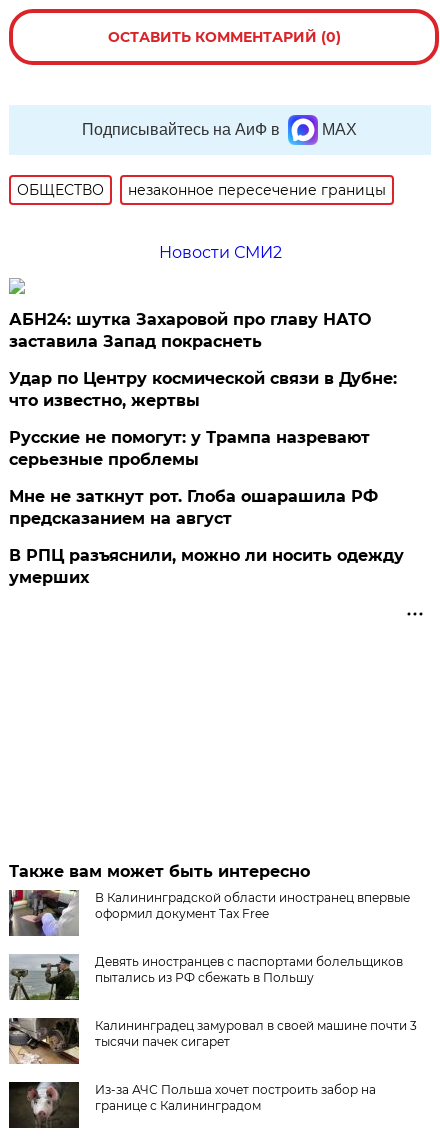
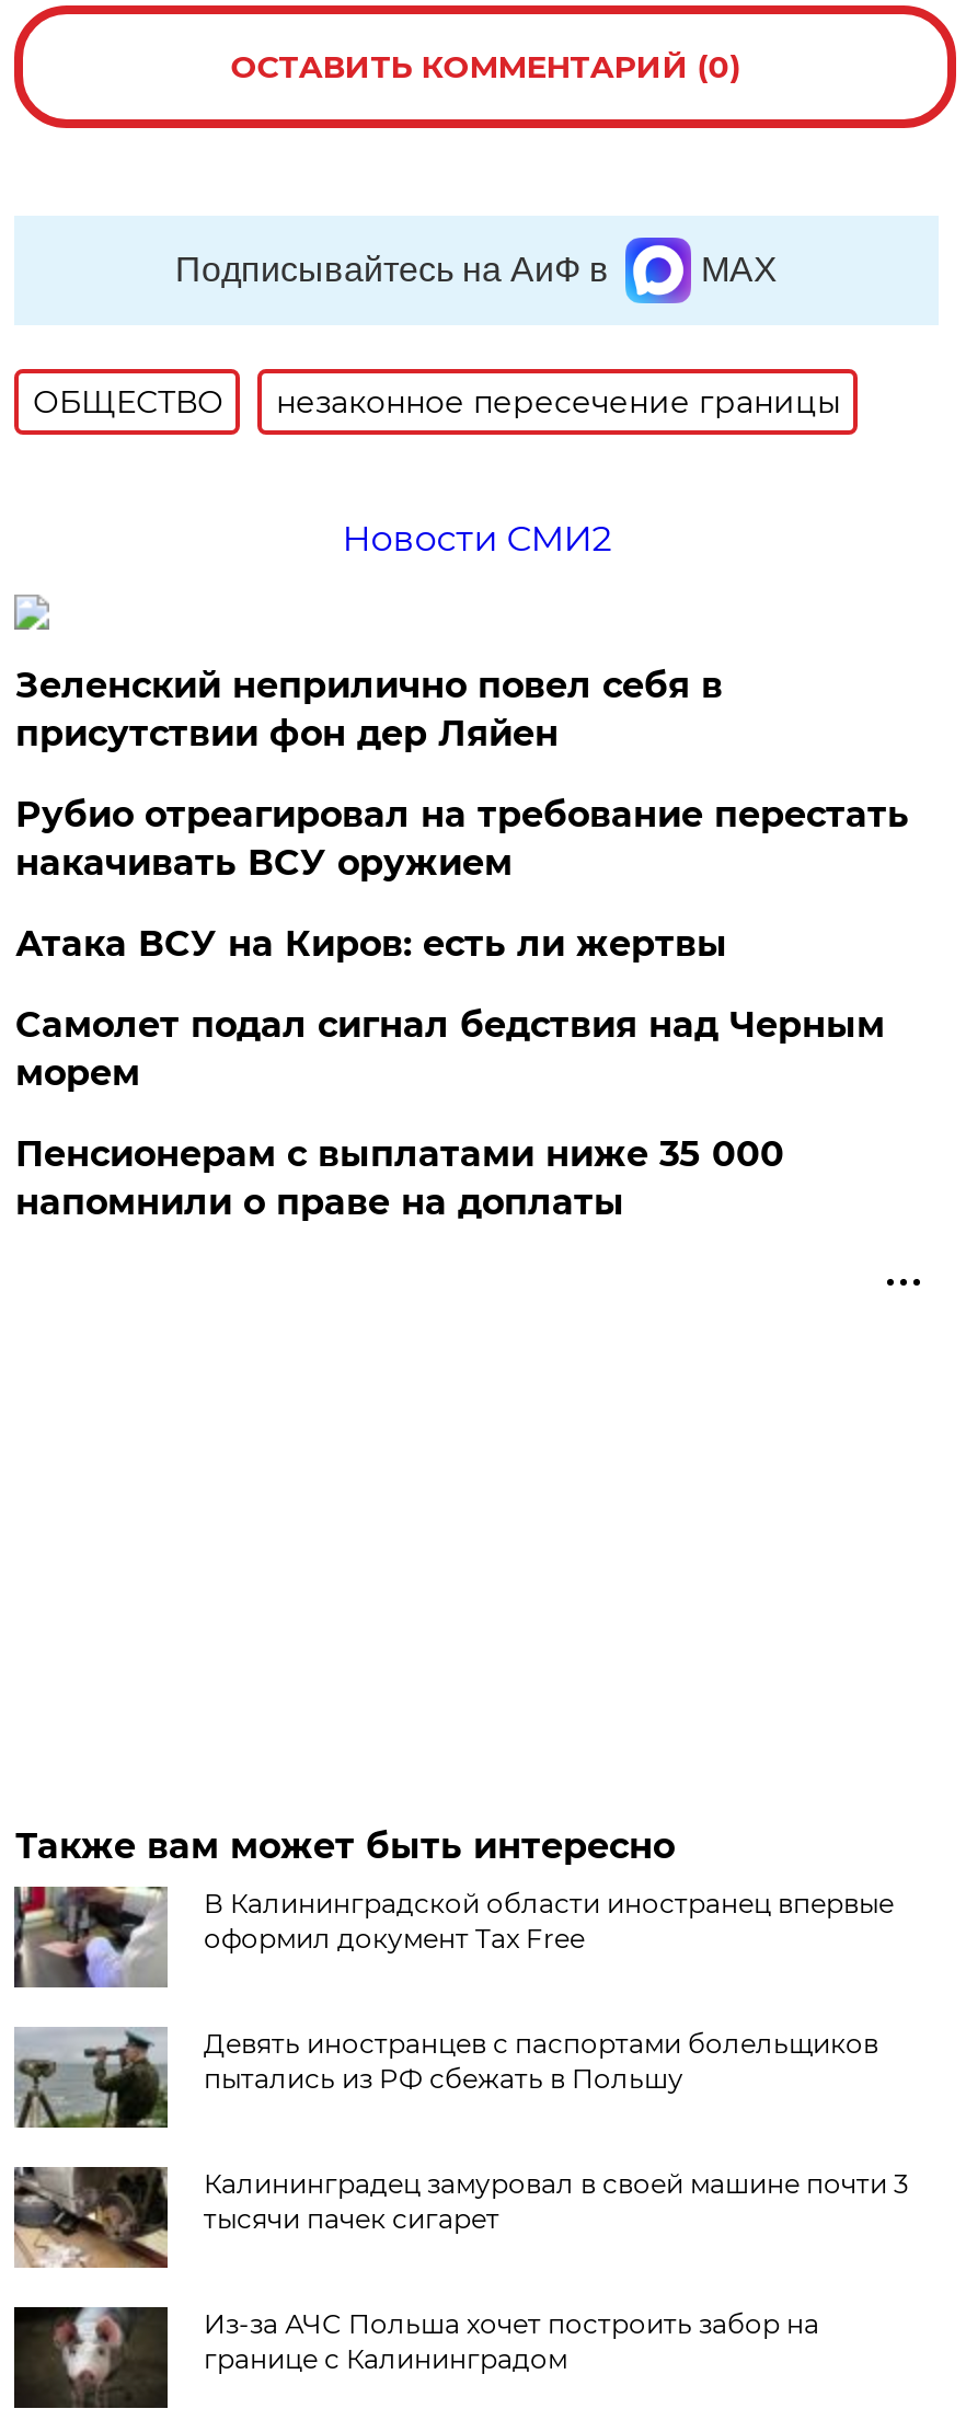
- АБН24: шутка Захаровой про главу НАТО
- заставила Запад покраснеть
+ Зеленский неприлично повел cебя в
+ присутствии фон дер Ляйен

- Удар по Центру космической связи в Дубне:
- что известно, жертвы
+ Рубио отреагировал на требование перестать
+ накачивать ВСУ оружием

- Русские не помогут: у Трампа назревают
- серьезные проблемы
+ Атака ВСУ на Киров: есть ли жертвы

- Мне не заткнут рот. Глоба ошарашила РФ
- предсказанием на август
+ Самолет подал сигнал бедствия над Черным
+ морем

- В РПЦ разъяснили, можно ли носить одежду
- умерших
+ Пенсионерам с выплатами ниже 35 000
+ напомнили о праве на доплаты
